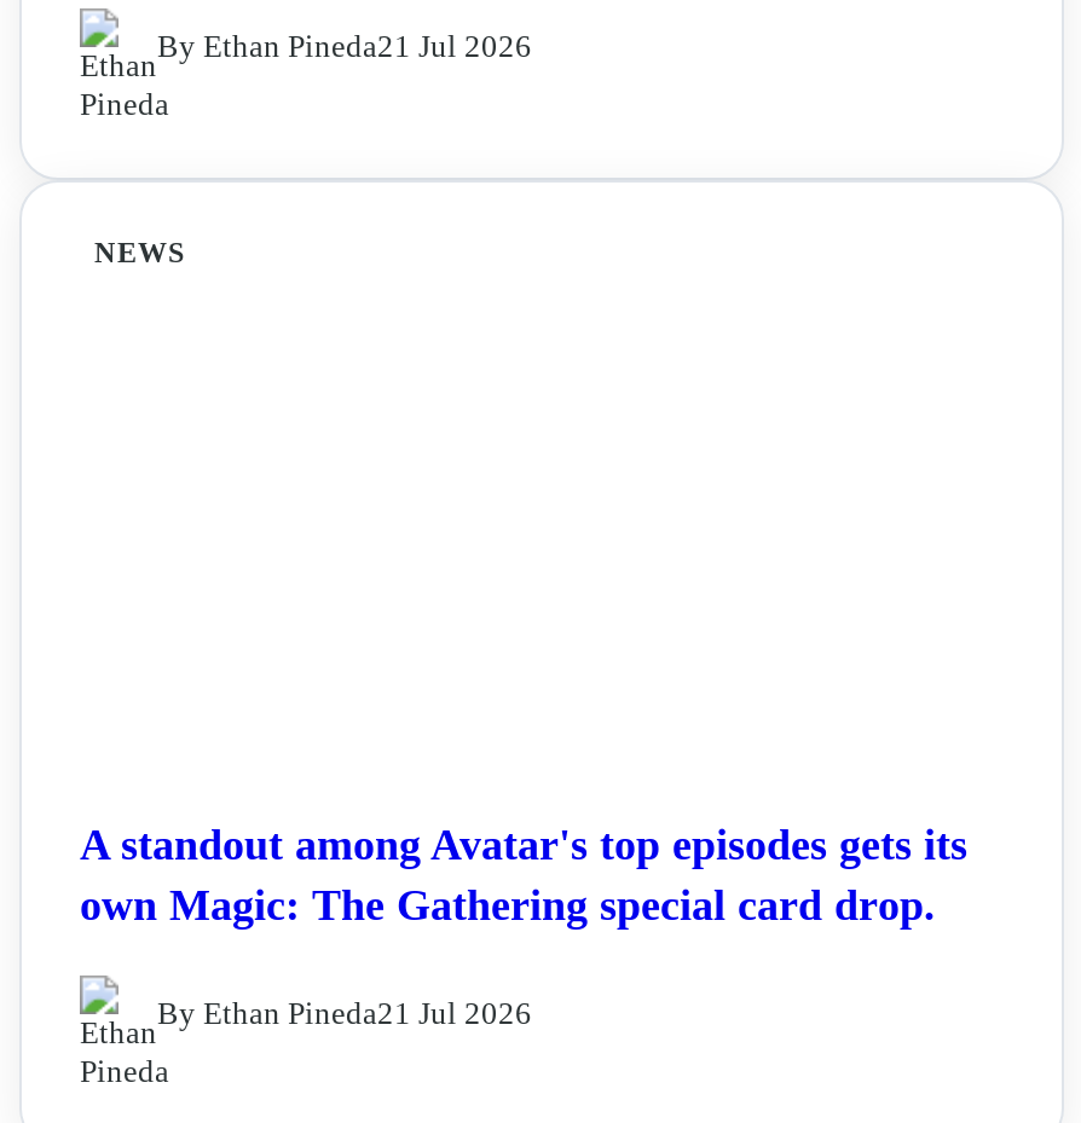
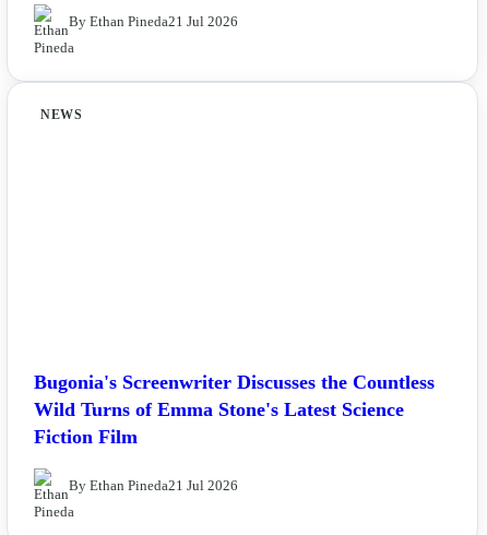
- A standout among Avatar's top episodes gets its
- own Magic: The Gathering special card drop.
+ Bugonia's Screenwriter Discusses the Countless
+ Wild Turns of Emma Stone's Latest Science
+ Fiction Film
